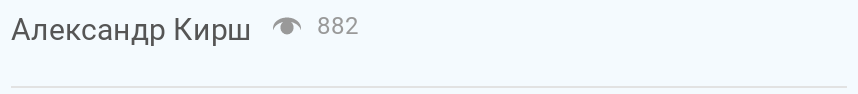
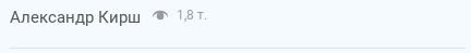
- 882
+ 1,8 т.
